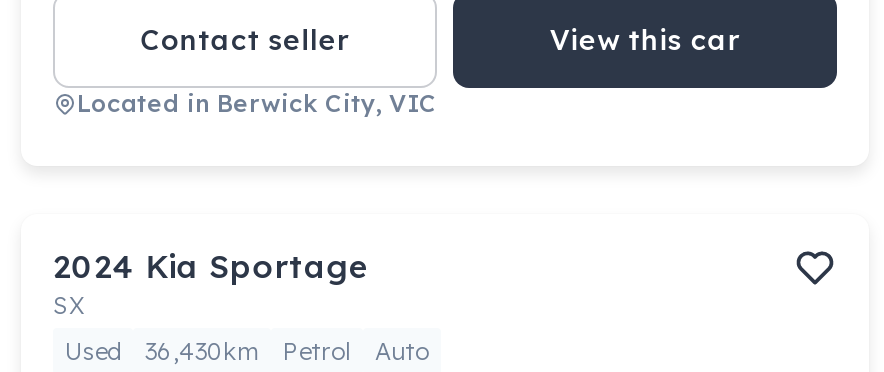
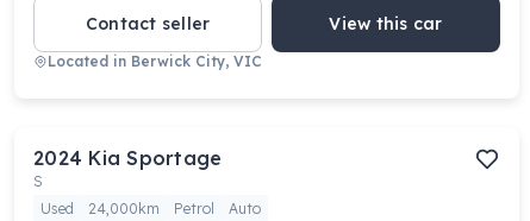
- SX
+ S

- Used 36,430km Petrol Auto
+ Used 24,000km Petrol Auto
